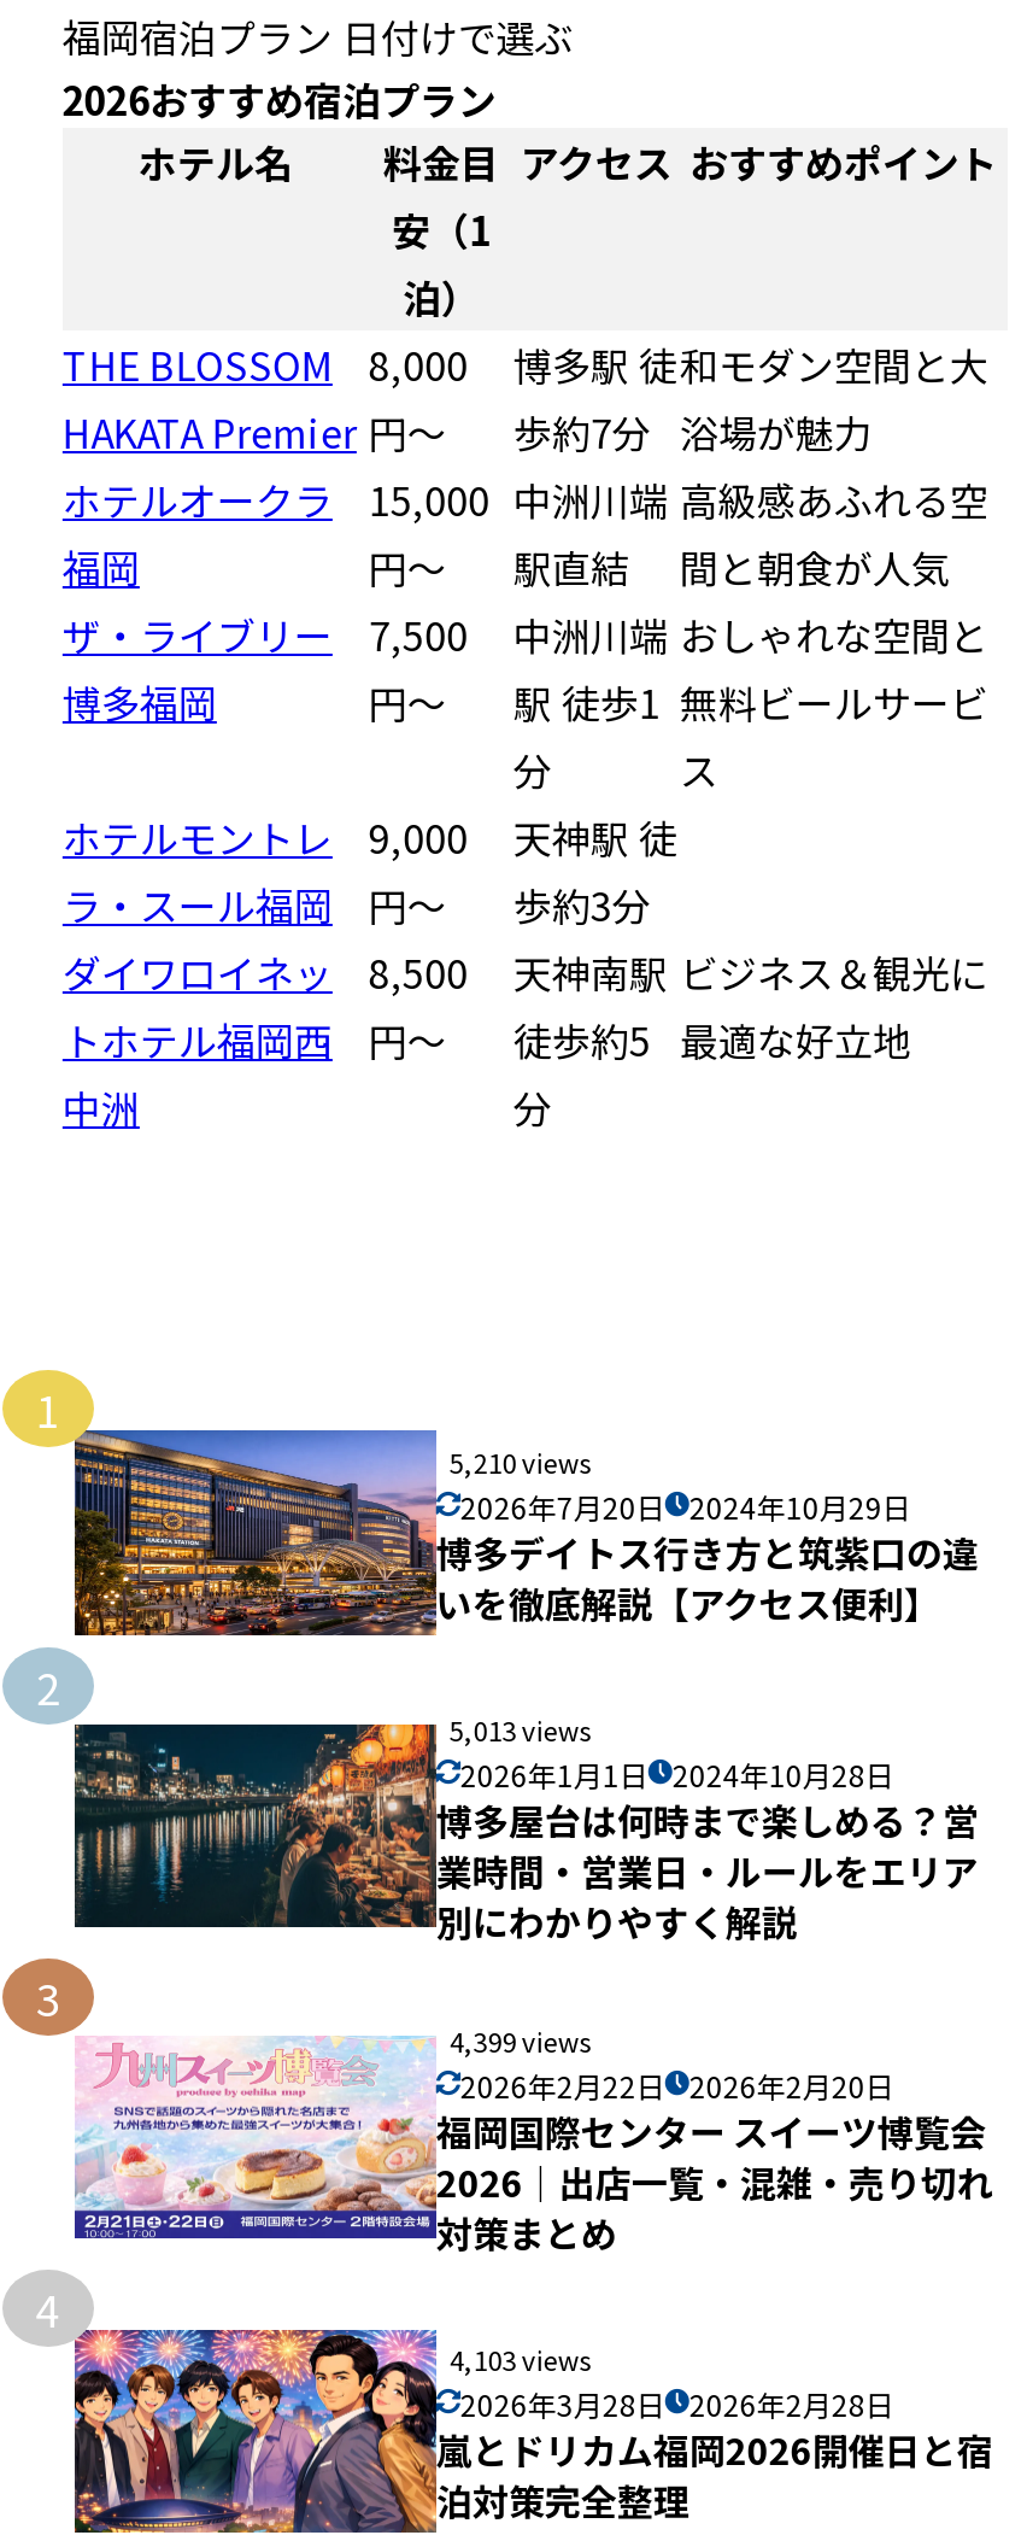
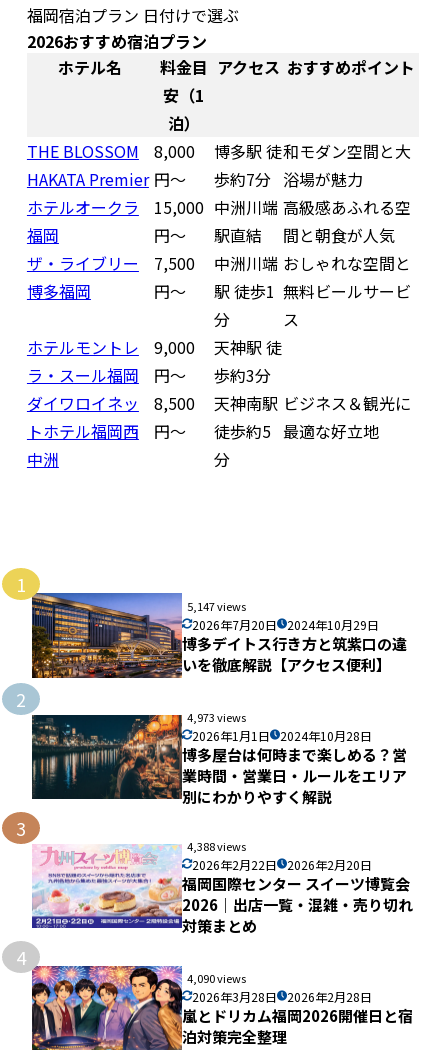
- 5,210 views
+ 5,147 views

- 5,013 views
+ 4,973 views

- 4,399 views
+ 4,388 views

- 4,103 views
+ 4,090 views
